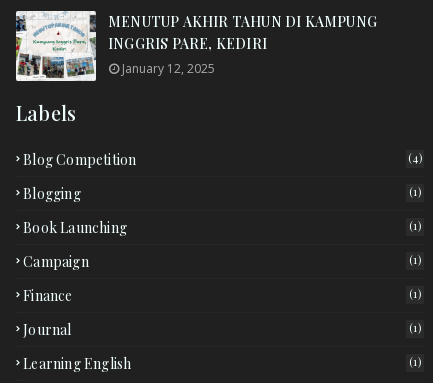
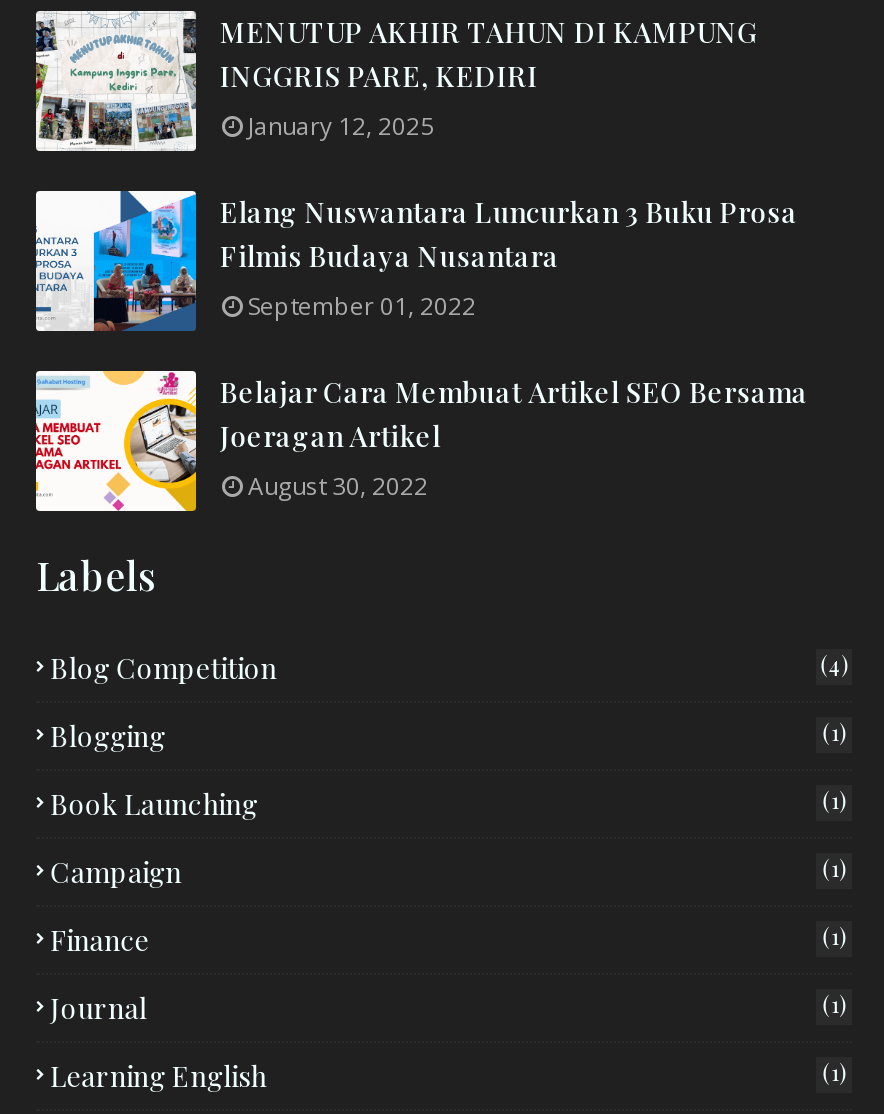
+ [image]
+ Elang Nuswantara Luncurkan 3 Buku Prosa
+ Filmis Budaya Nusantara
+ September 01, 2022
+ Belajar Cara Membuat Artikel SEO Bersama
+ Joeragan Artikel
+ August 30, 2022

+ [image]
